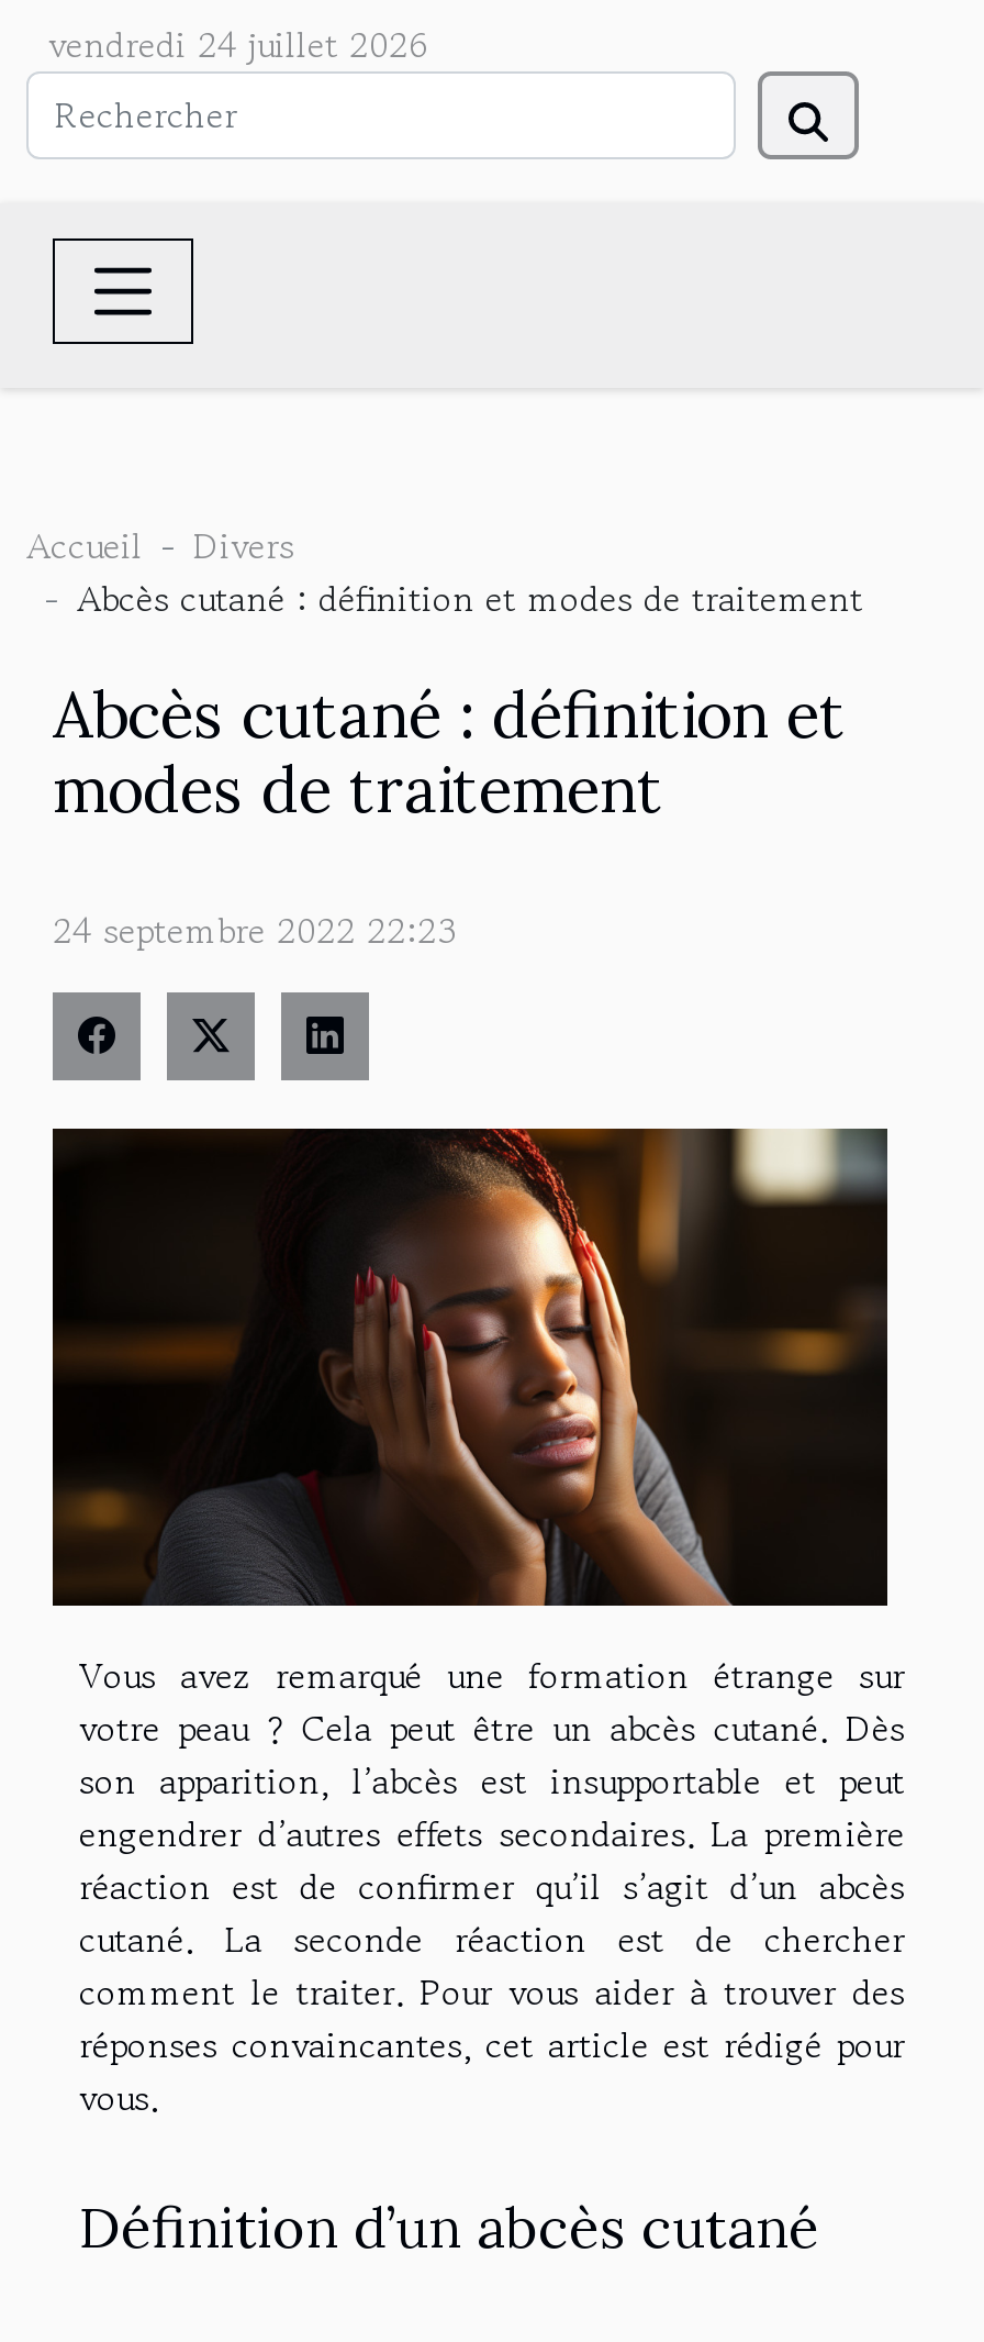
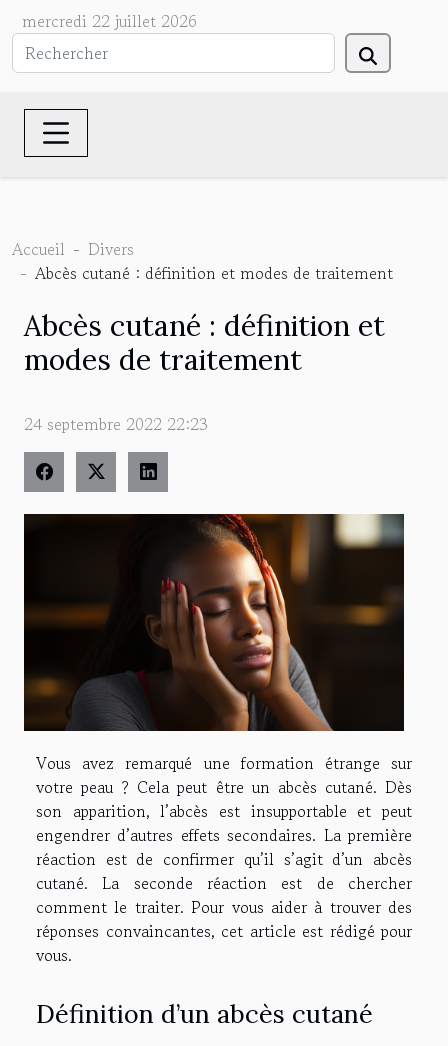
- vendredi 24 juillet 2026
+ mercredi 22 juillet 2026
